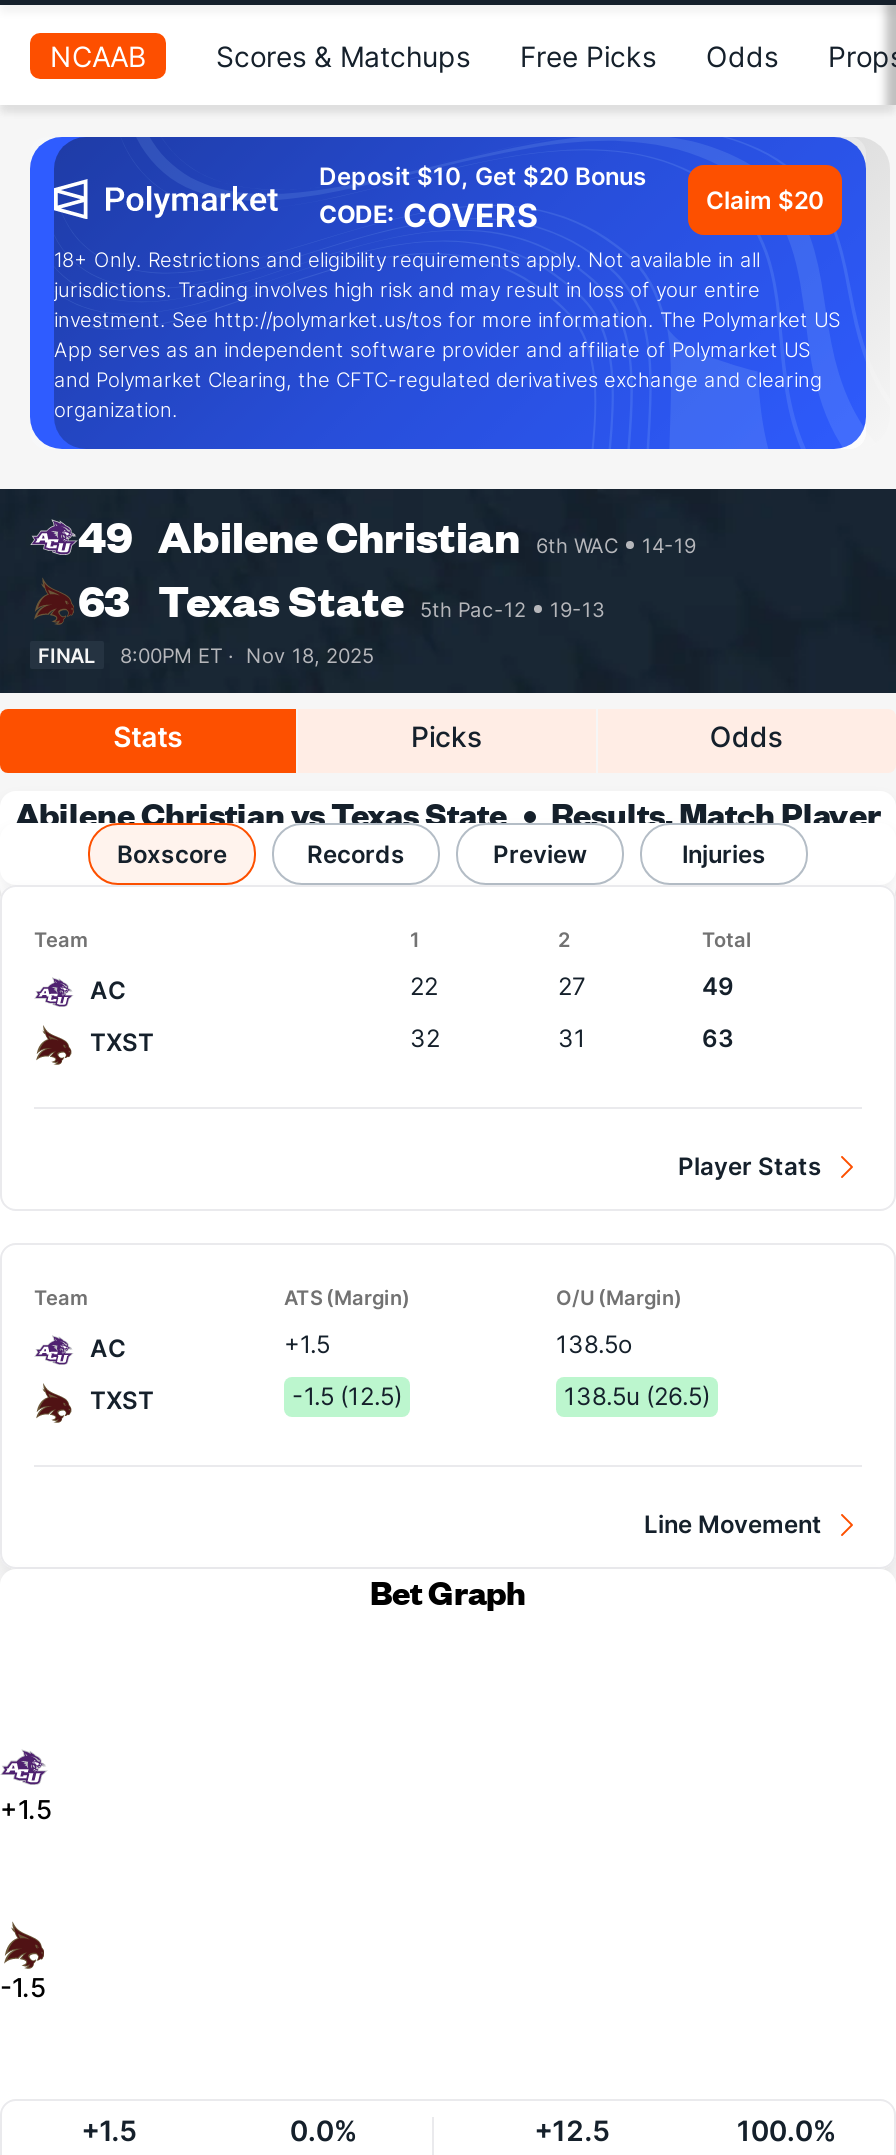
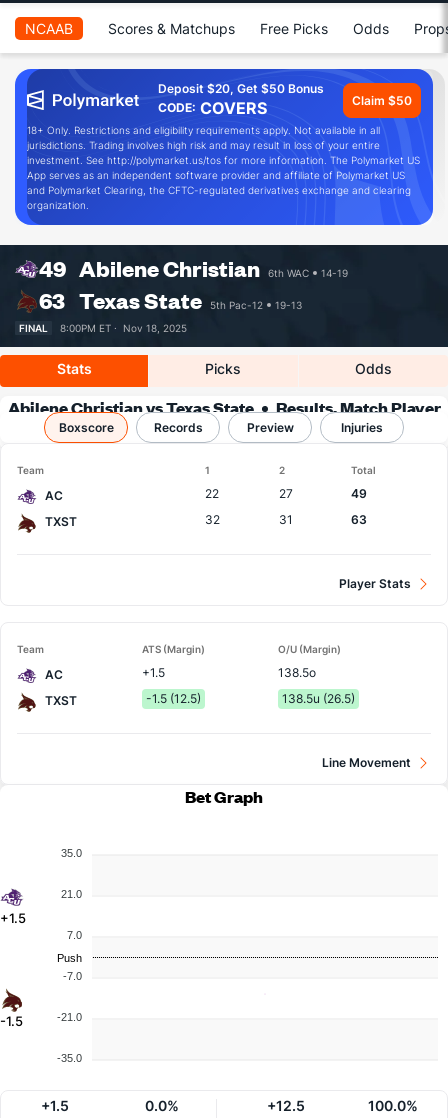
- Deposit $10, Get $20 Bonus
+ Deposit $20, Get $50 Bonus

- Claim $20
+ Claim $50

+ 35.0
+ 21.0
+ 7.0
+ -7.0
+ -21.0
+ -35.0

+ Push
